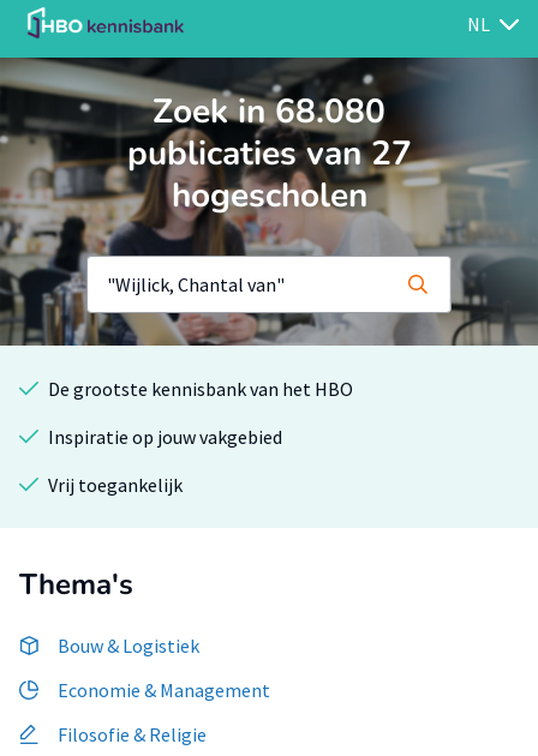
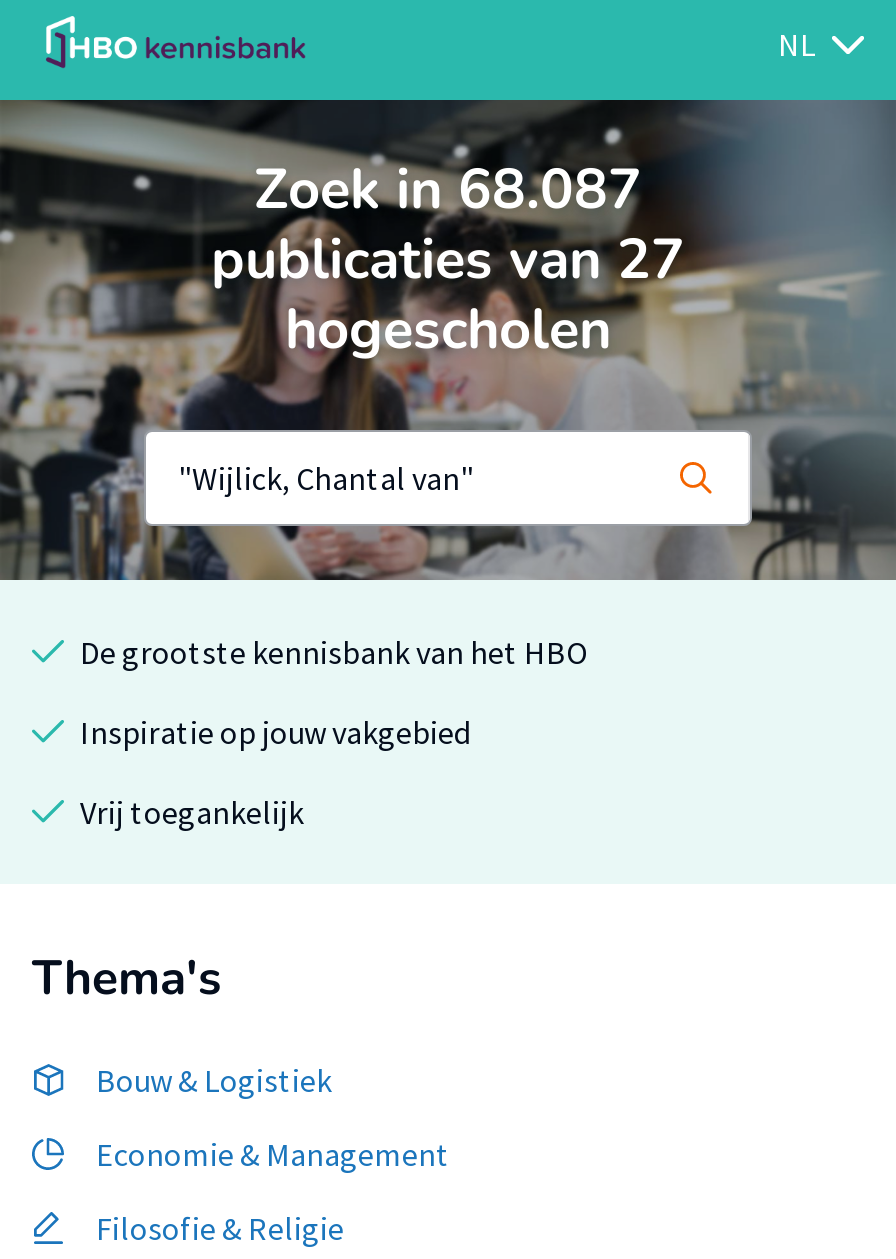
- Zoek in 68.080
+ Zoek in 68.087
